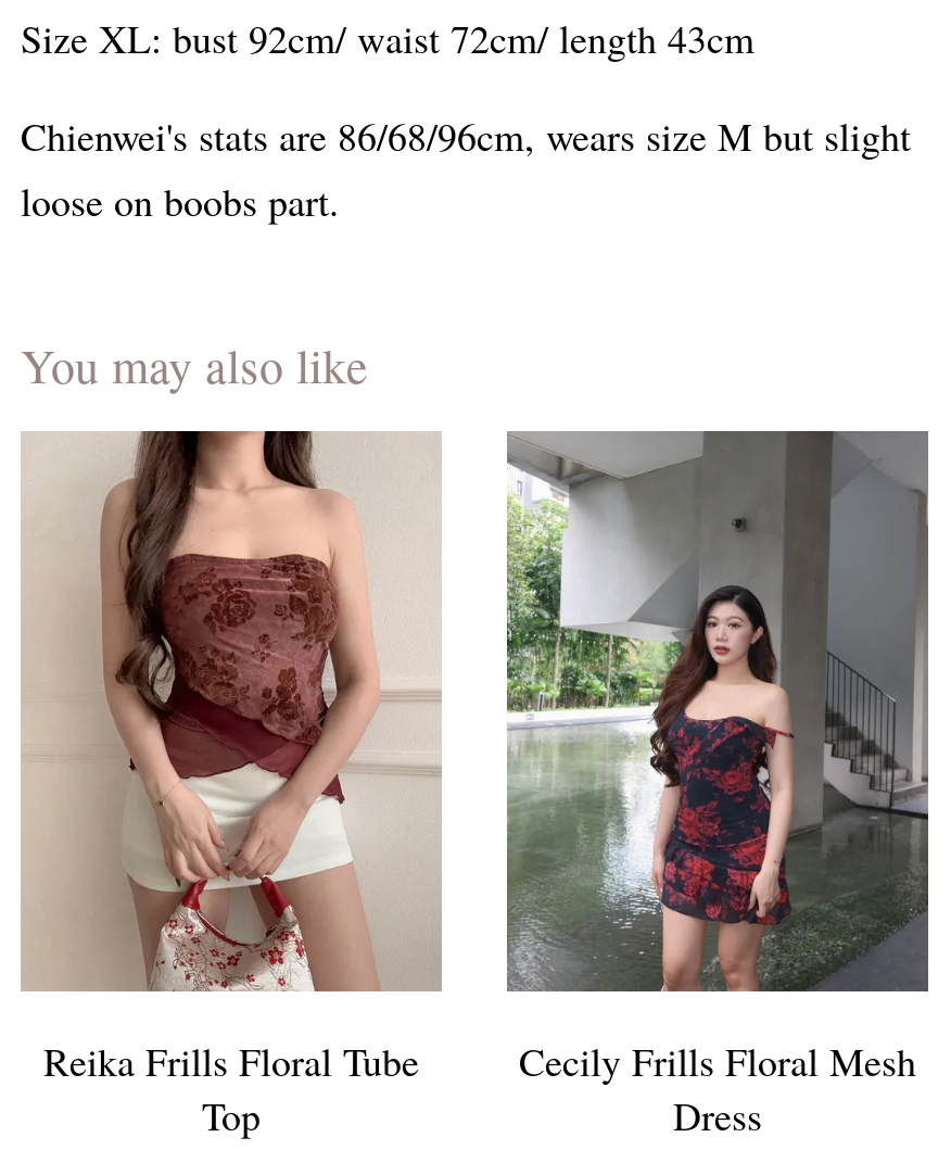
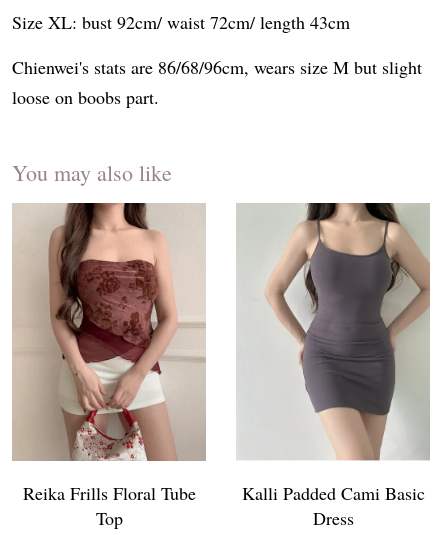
- [image]
- Cecily Frills Floral Mesh
+ [image]
+ Kalli Padded Cami Basic
